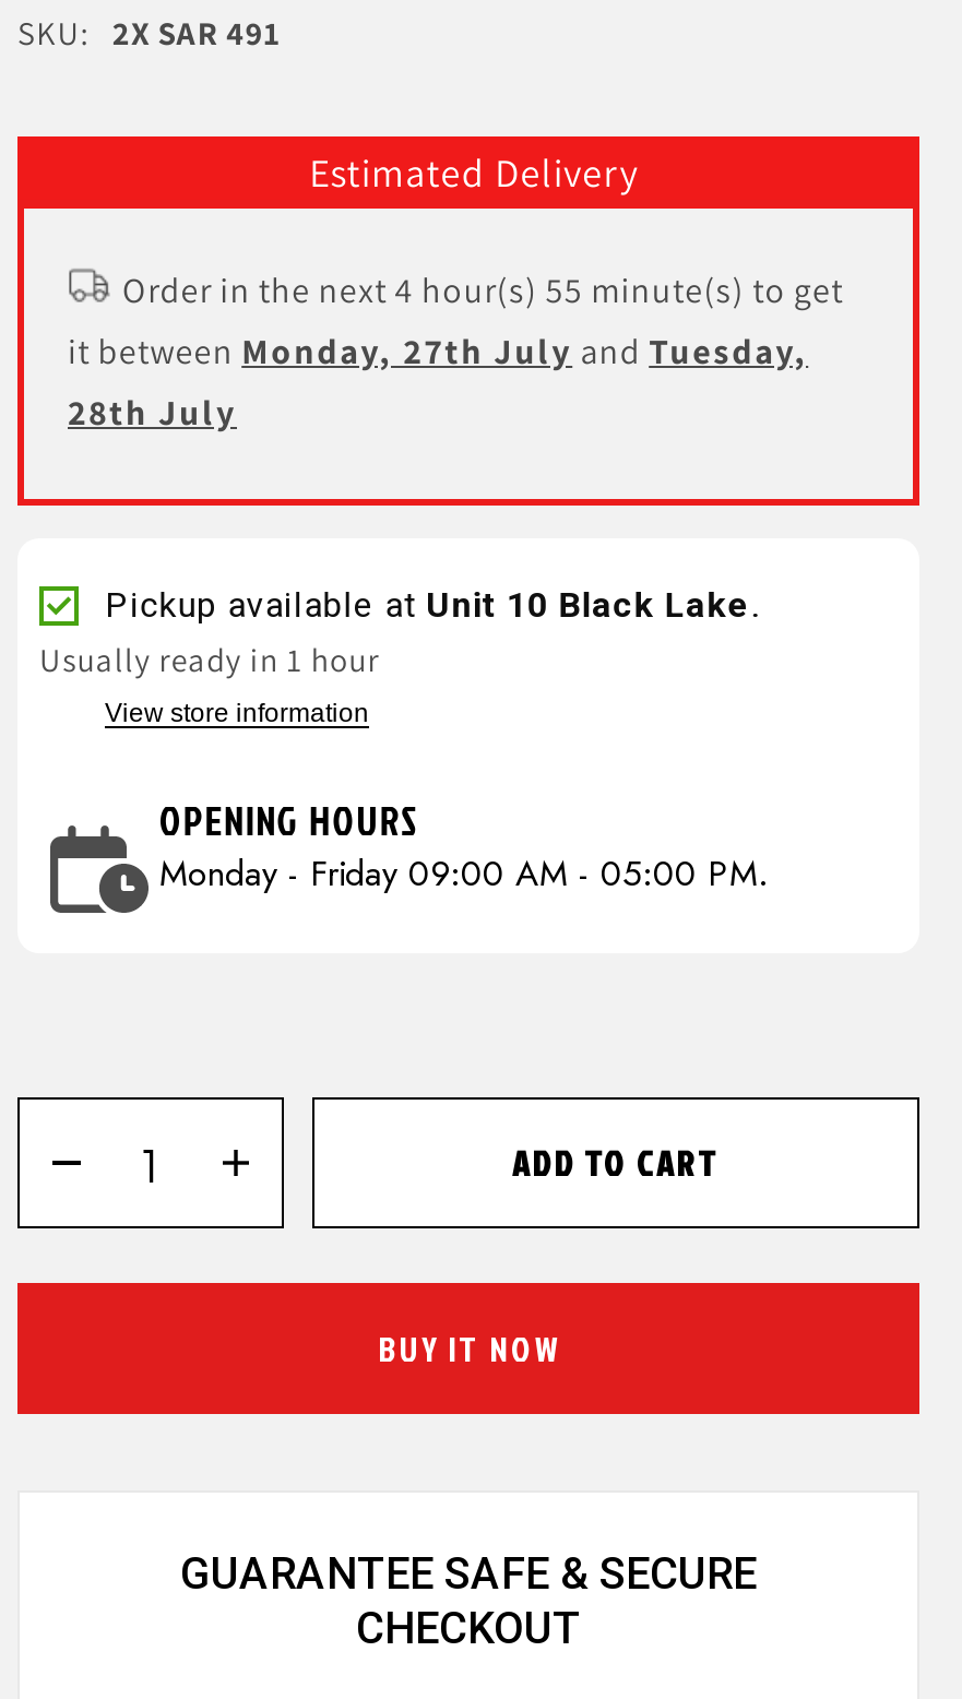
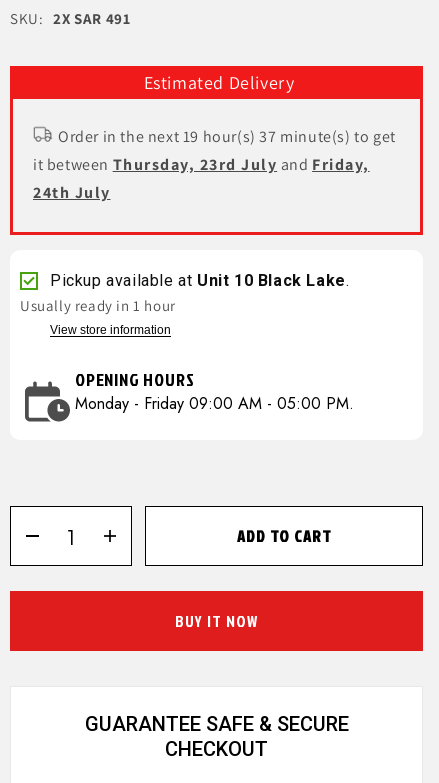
- Order in the next 4 hour(s) 55 minute(s) to get
+ Order in the next 19 hour(s) 37 minute(s) to get

- it between Monday, 27th July and Tuesday,
+ it between Thursday, 23rd July and Friday,

- 28th July
+ 24th July
